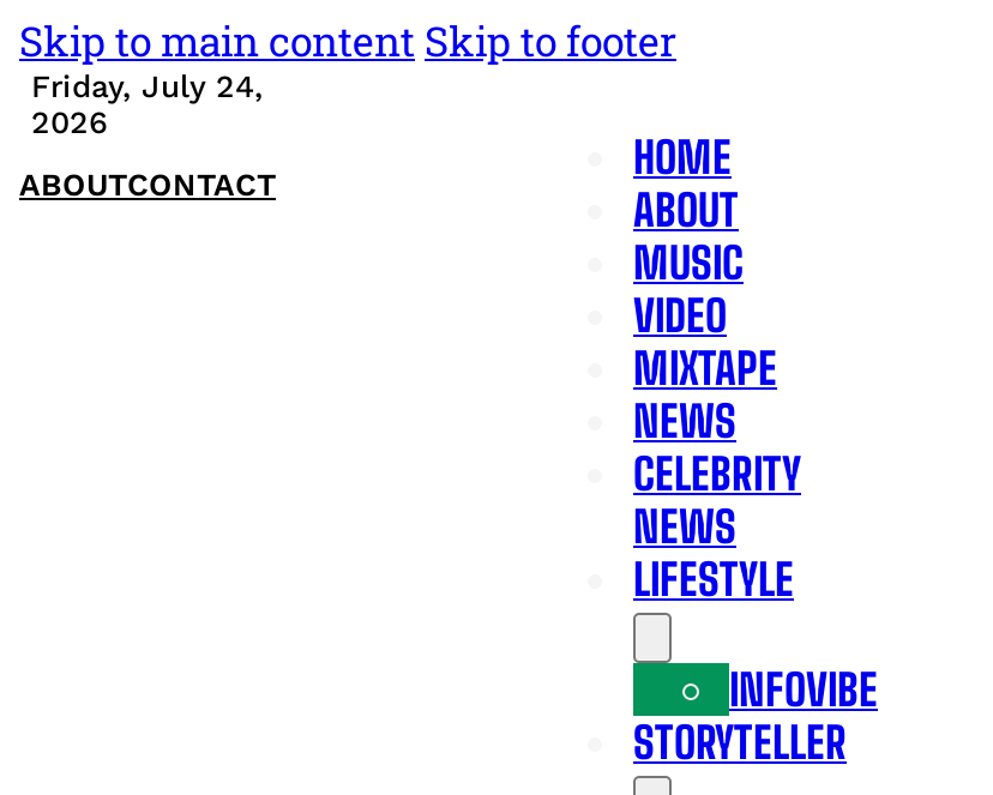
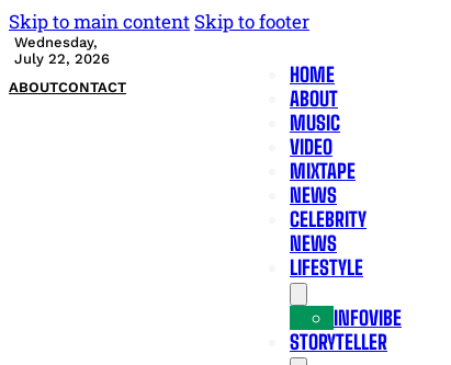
- Friday, July 24,
- 2026
+ Wednesday,
+ July 22, 2026
